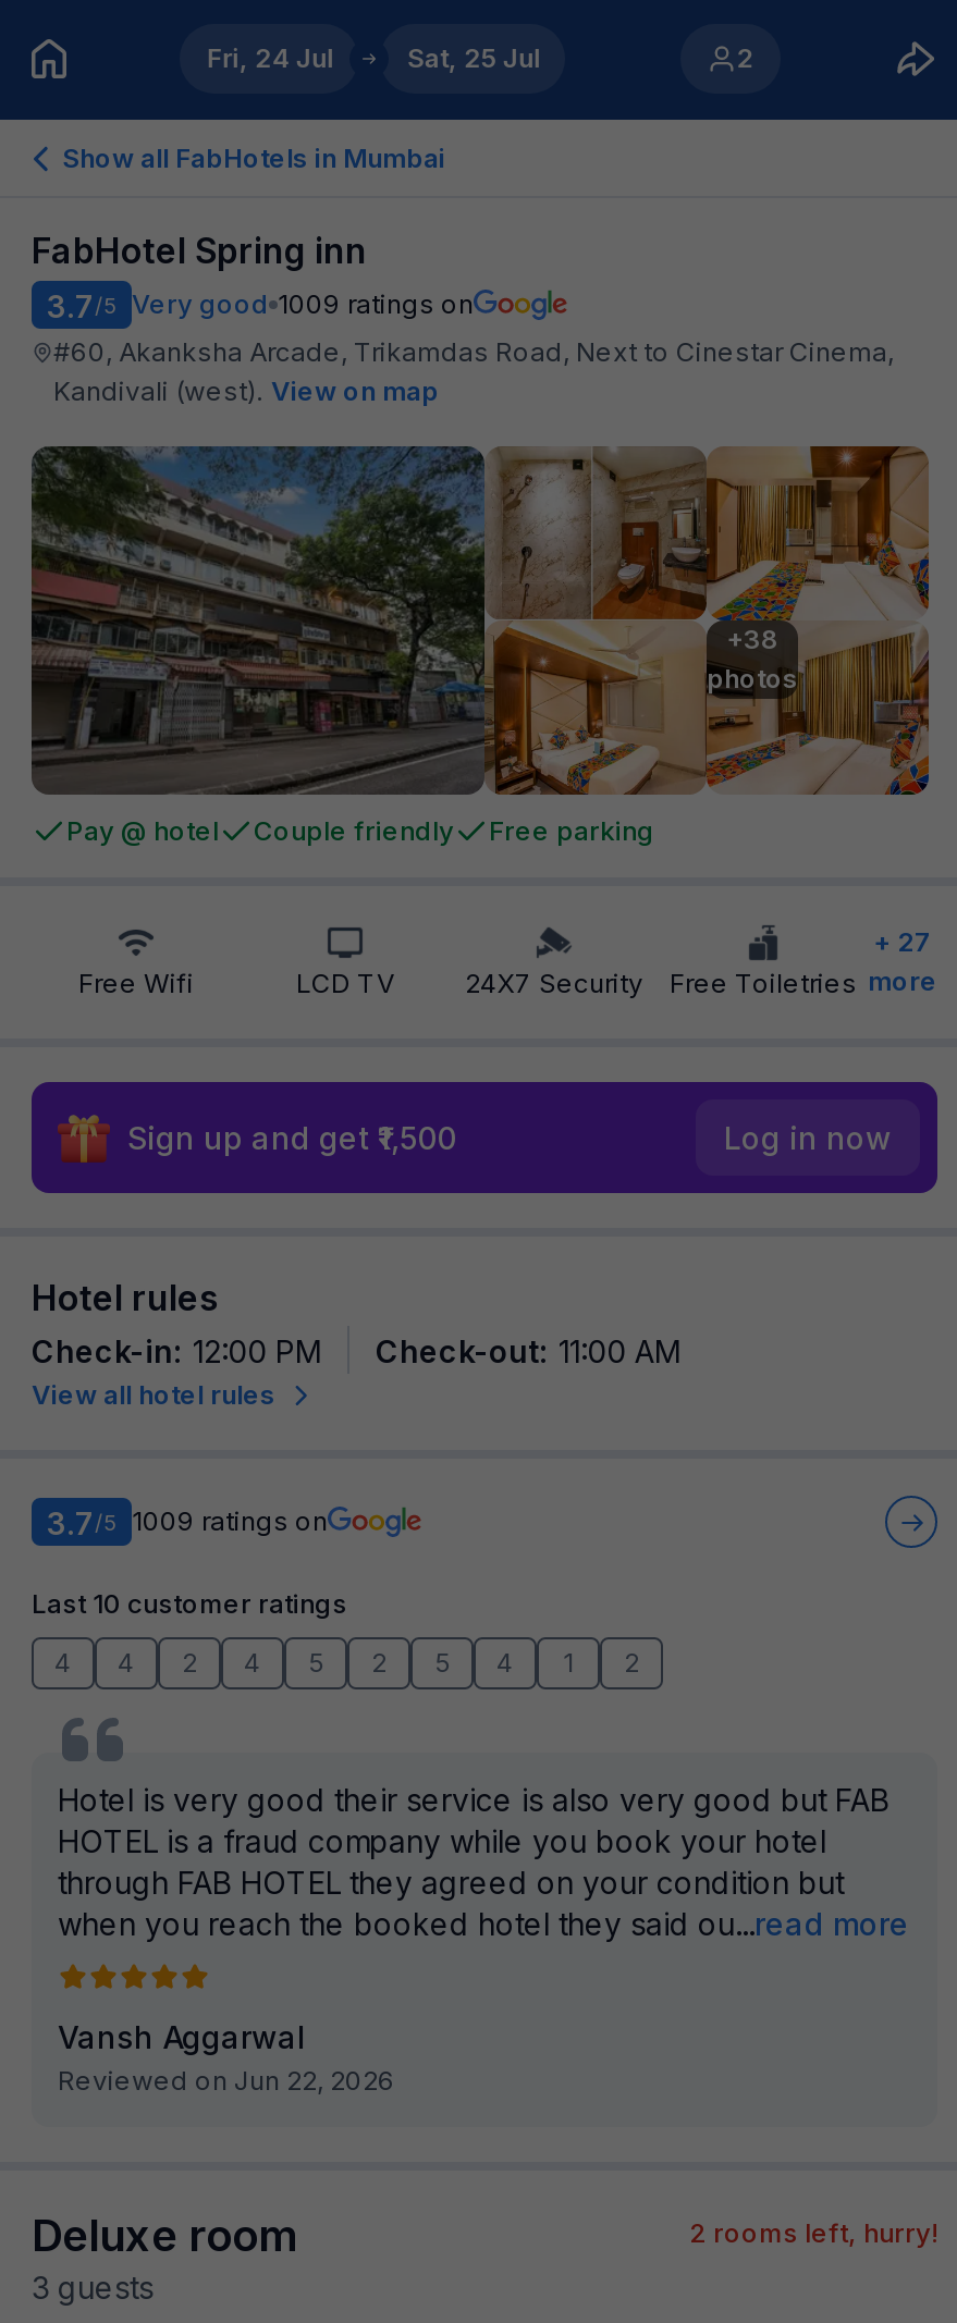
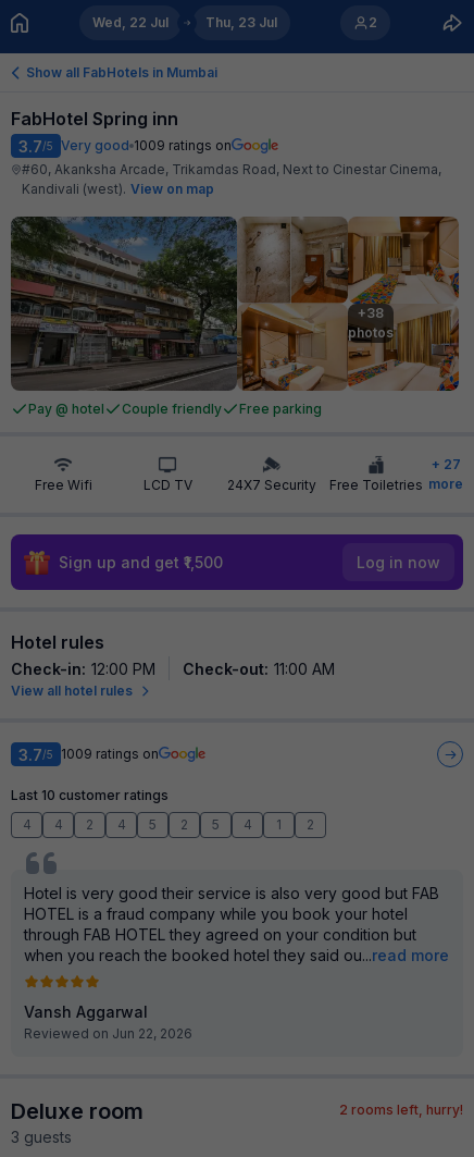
- Fri, 24 Jul
+ Wed, 22 Jul

- Sat, 25 Jul
+ Thu, 23 Jul
